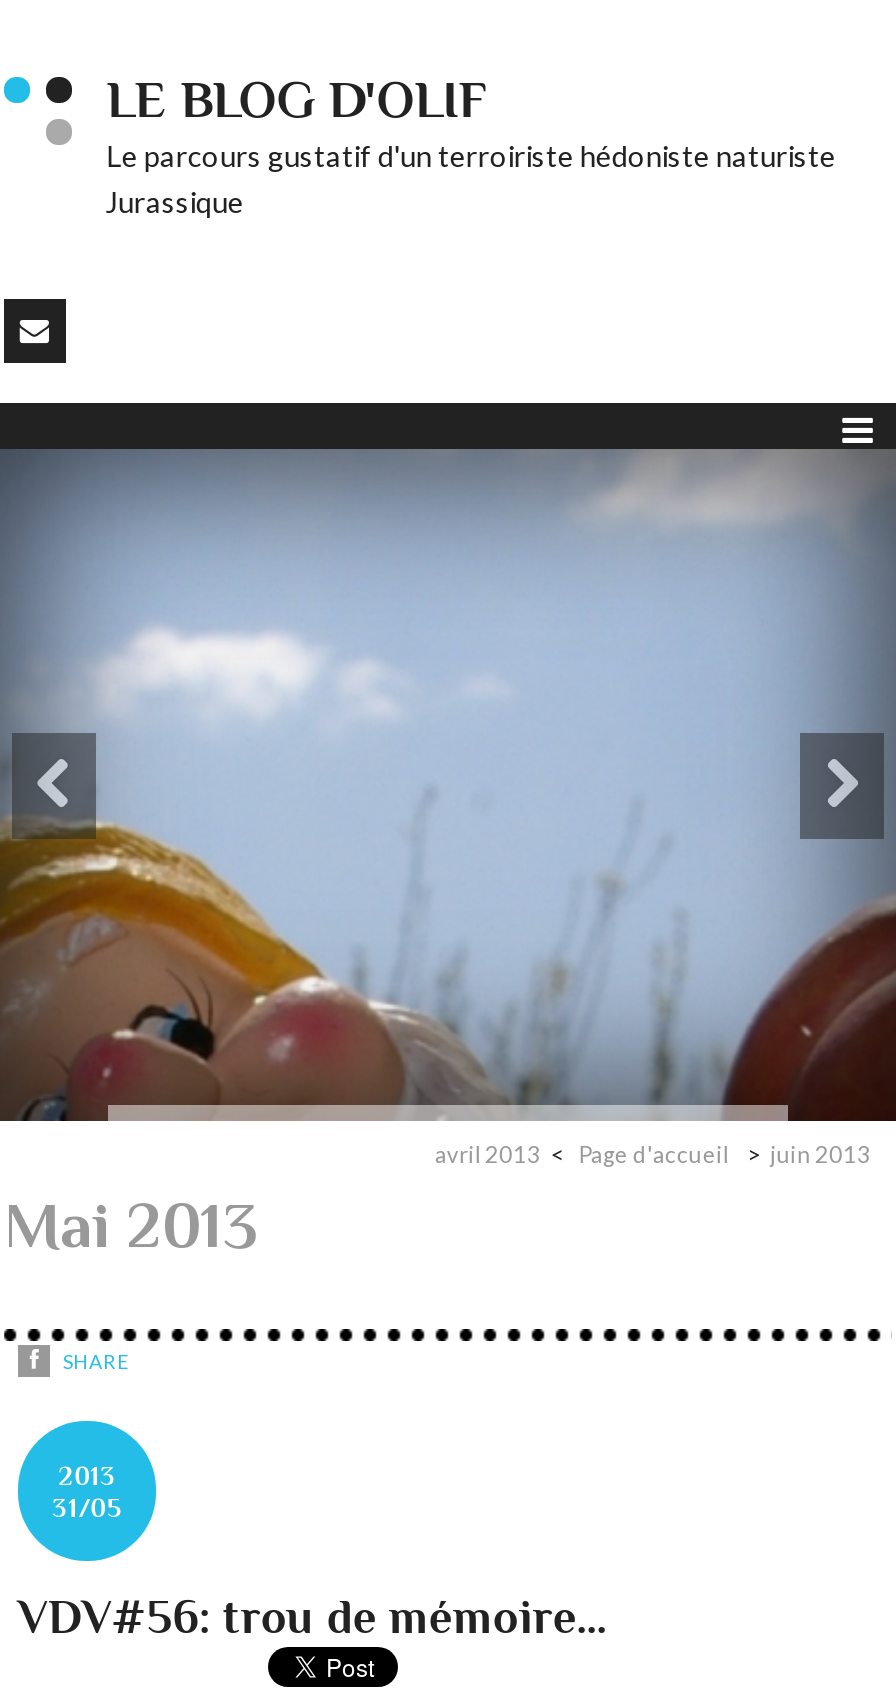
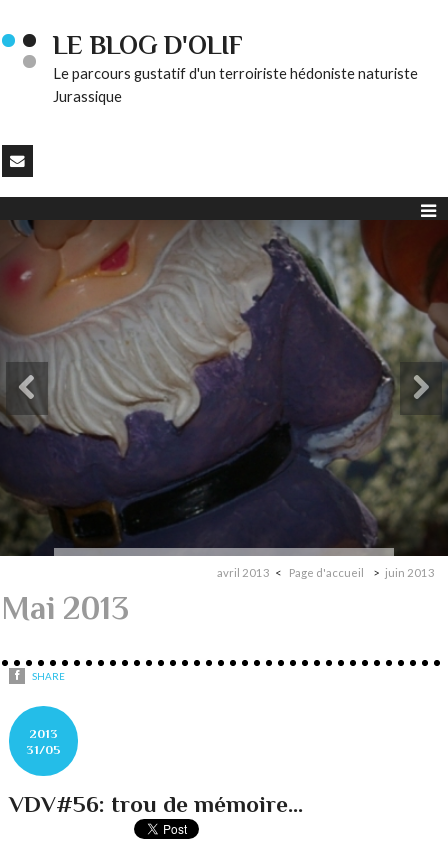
- [image]
+ [image]
